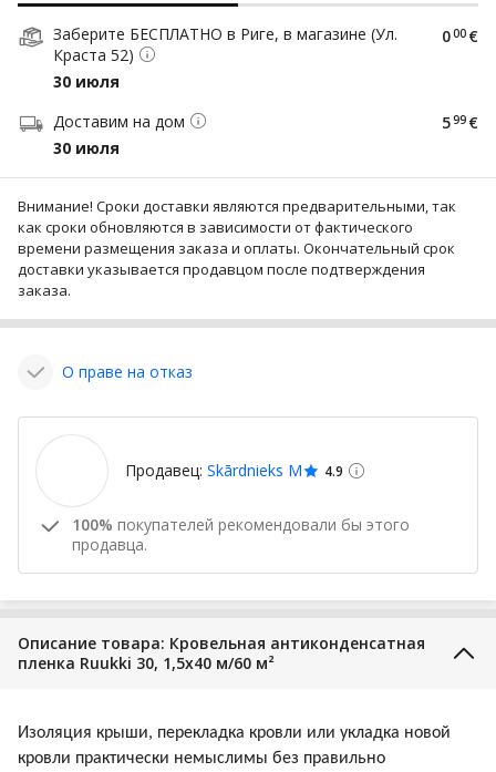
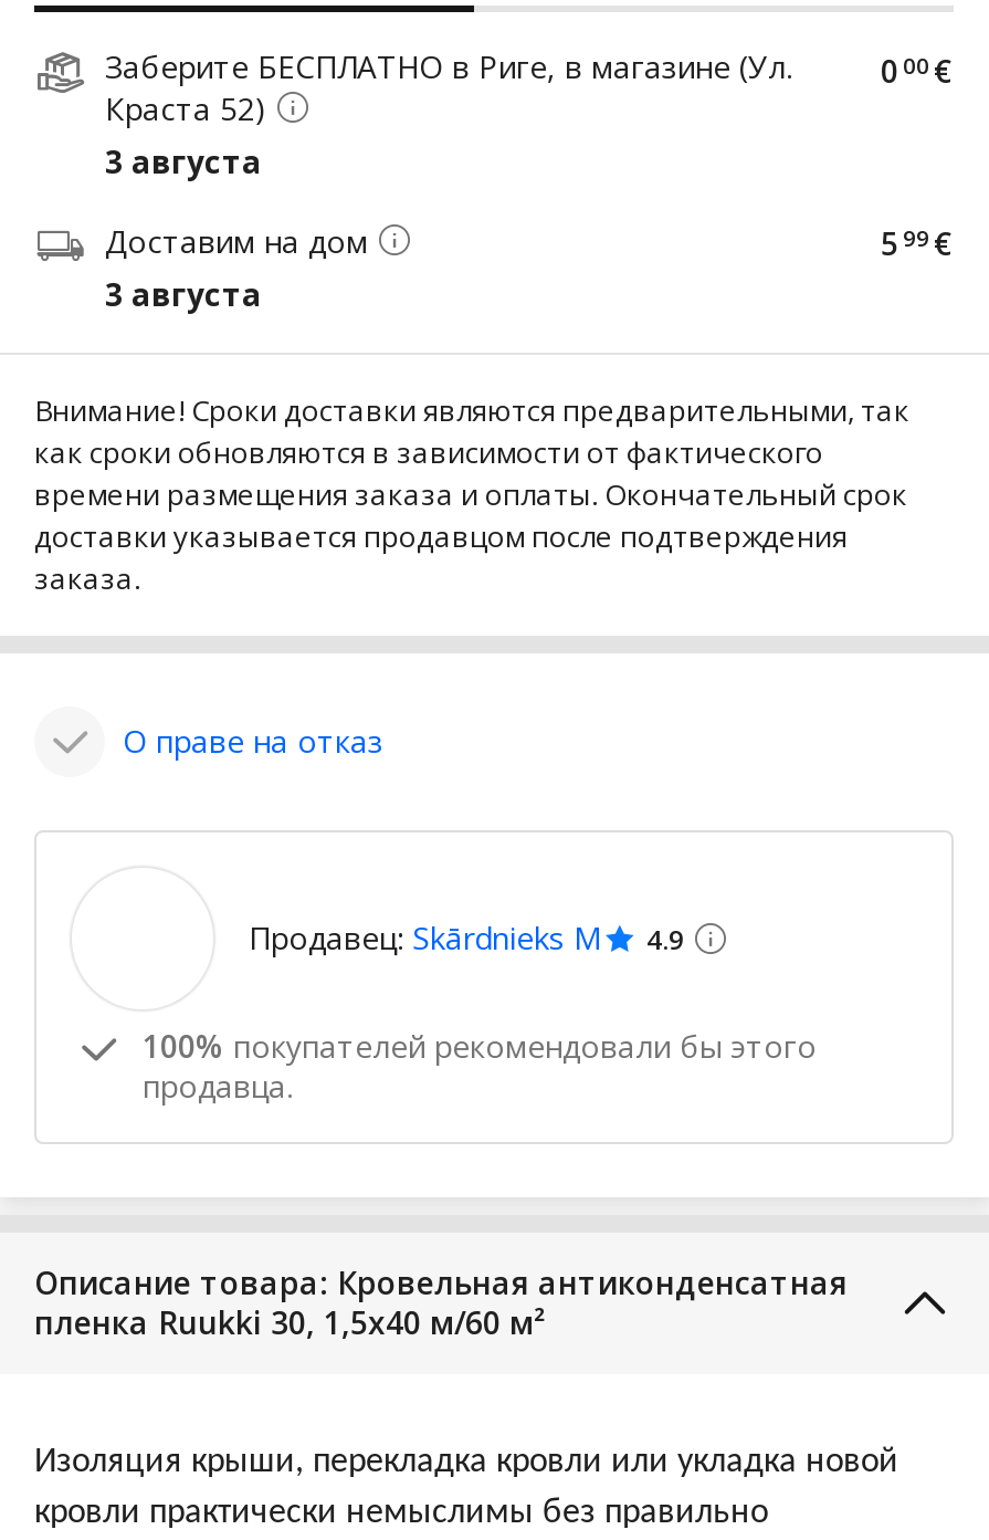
- 30 июля
+ 3 августа

- 30 июля
+ 3 августа
